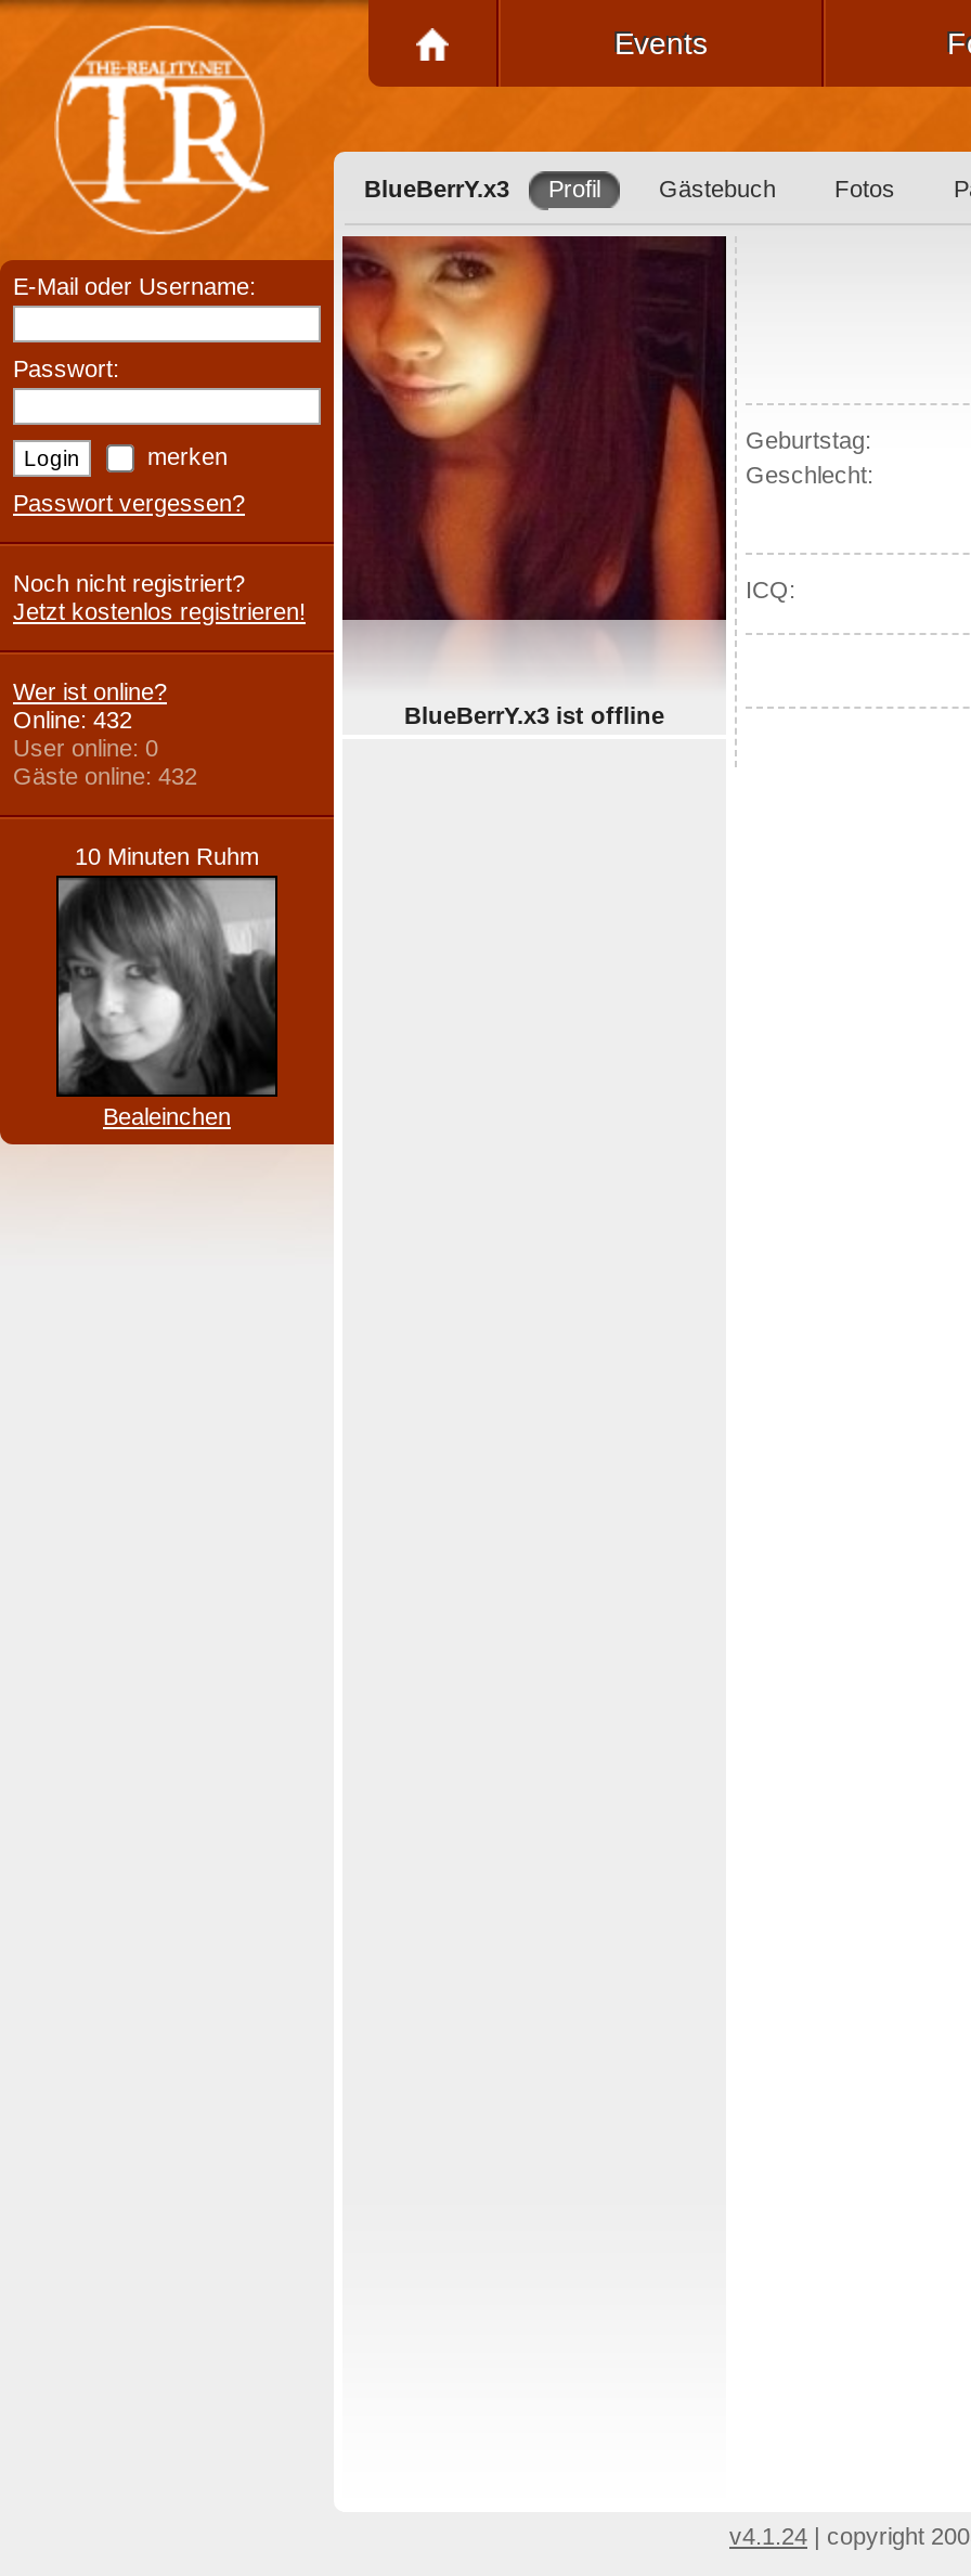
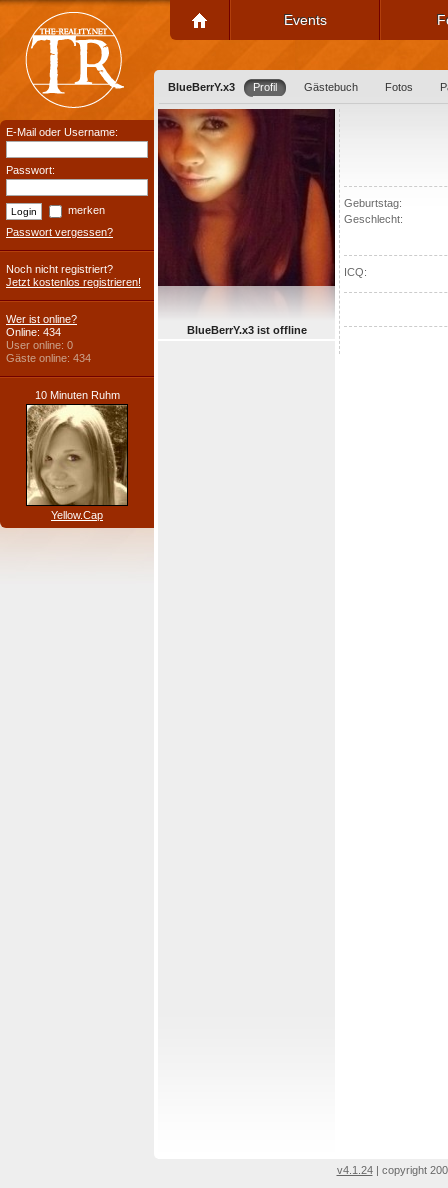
- Online: 432
+ Online: 434

- Gäste online: 432
+ Gäste online: 434

- [image]
- Bealeinchen
+ [image]
+ Yellow.Cap
